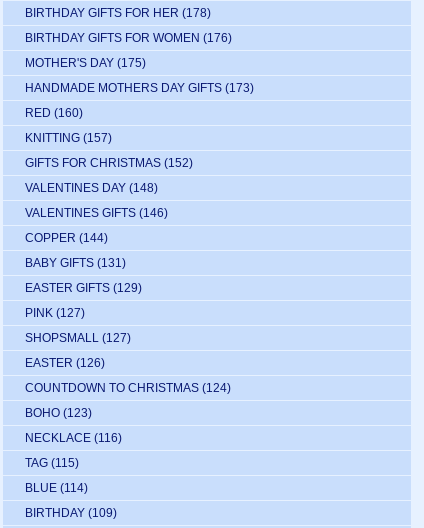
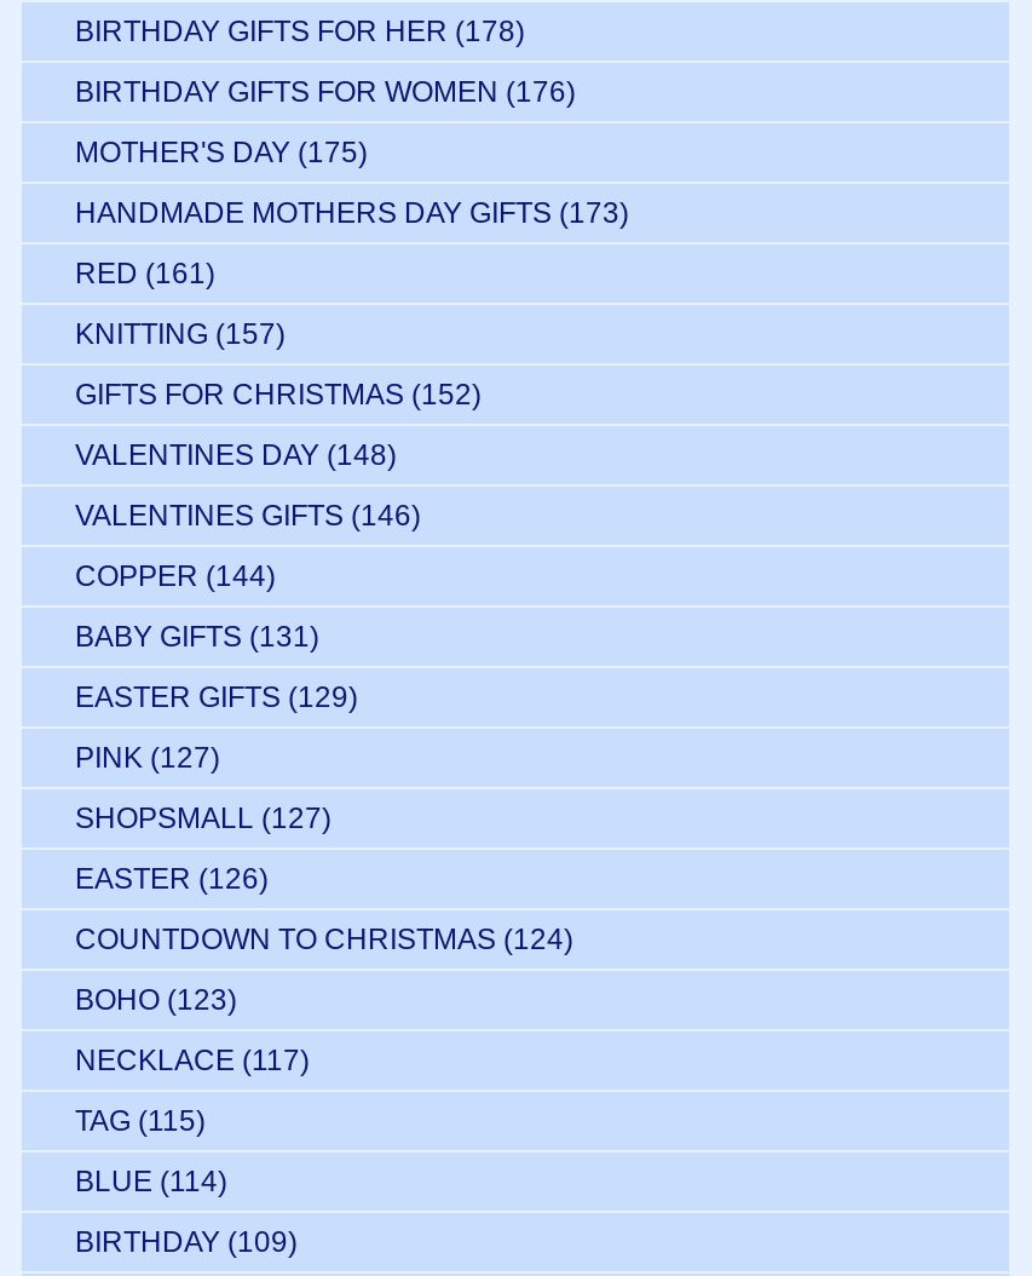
- RED (160)
+ RED (161)

- NECKLACE (116)
+ NECKLACE (117)
